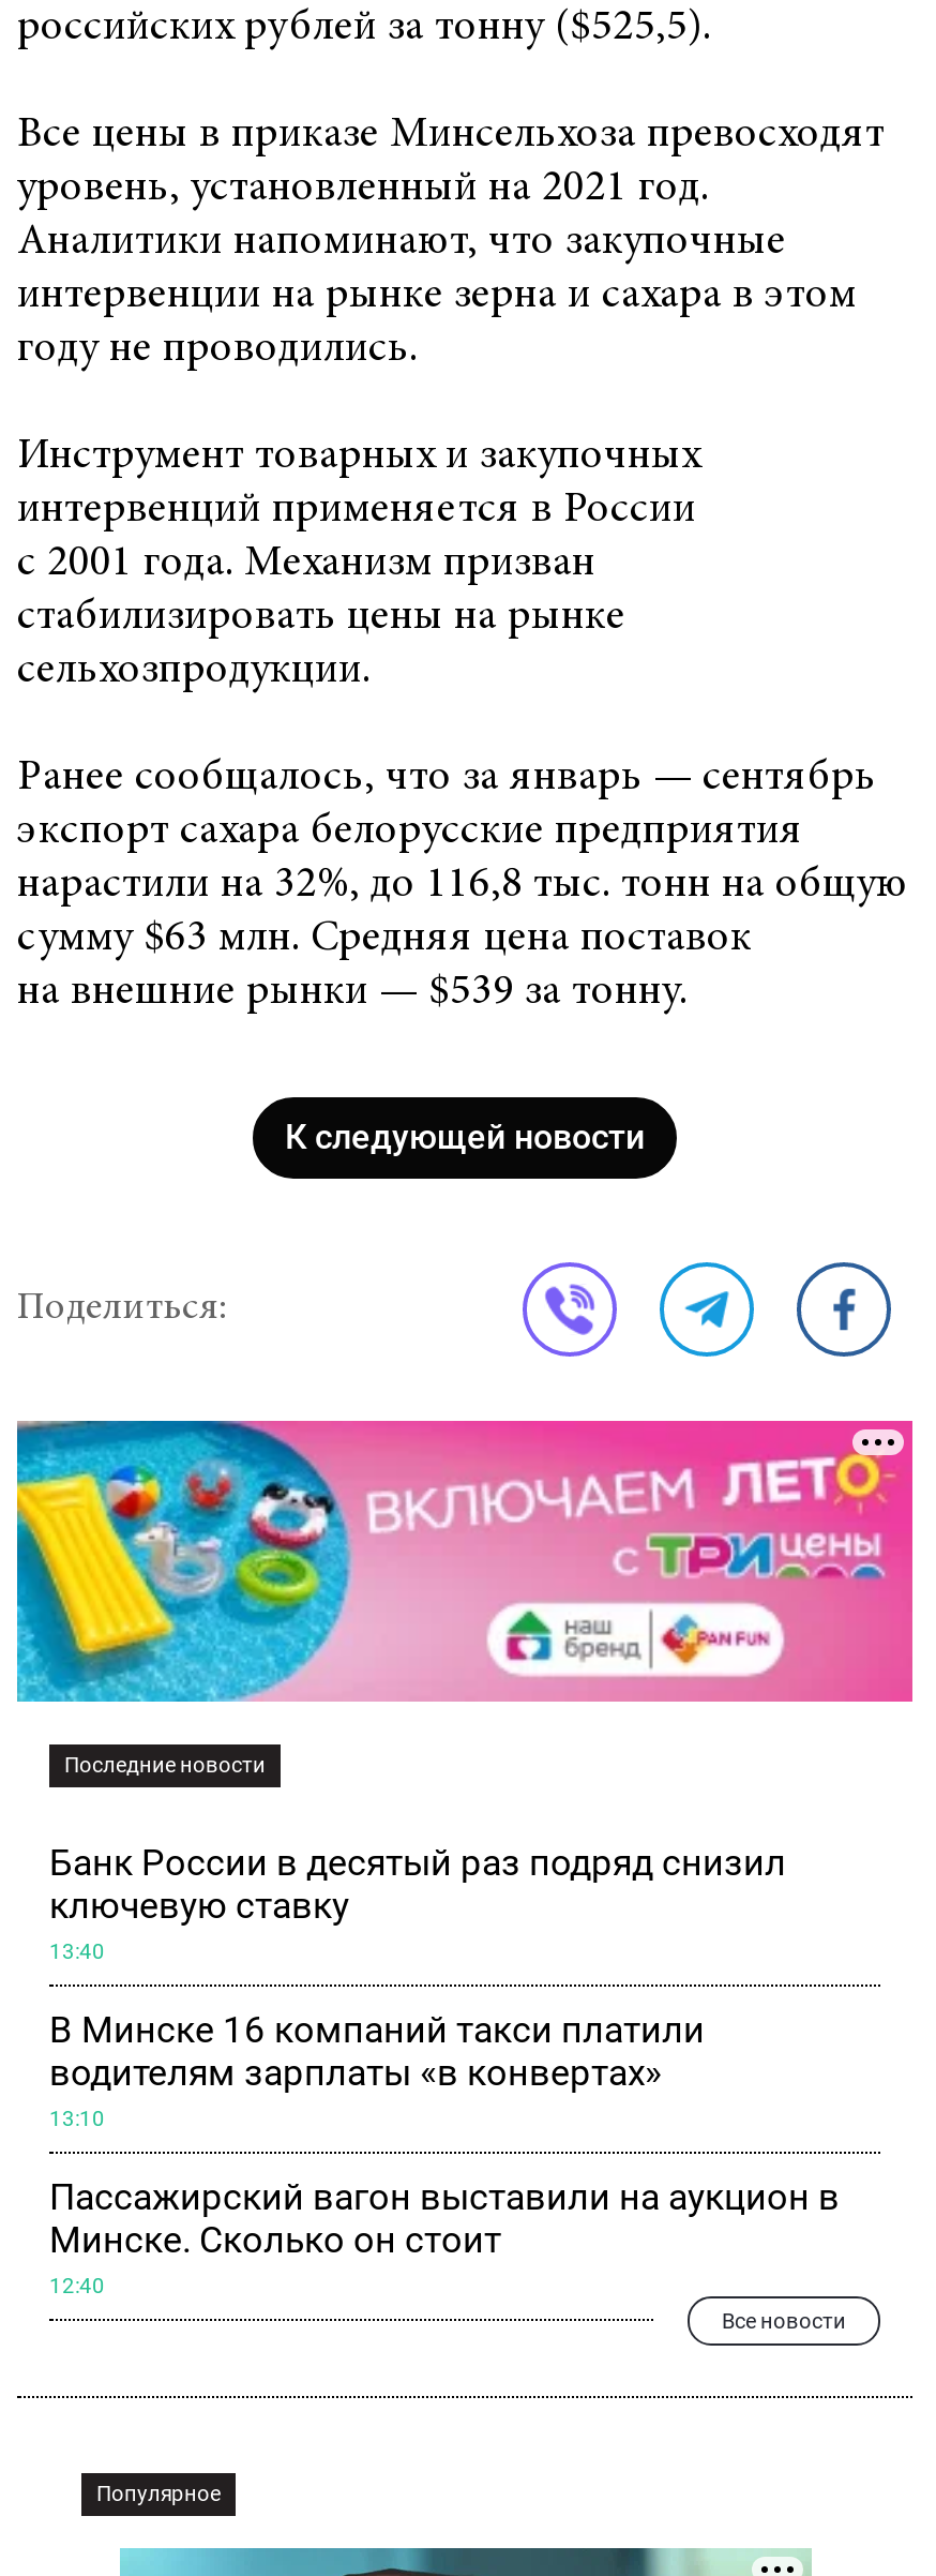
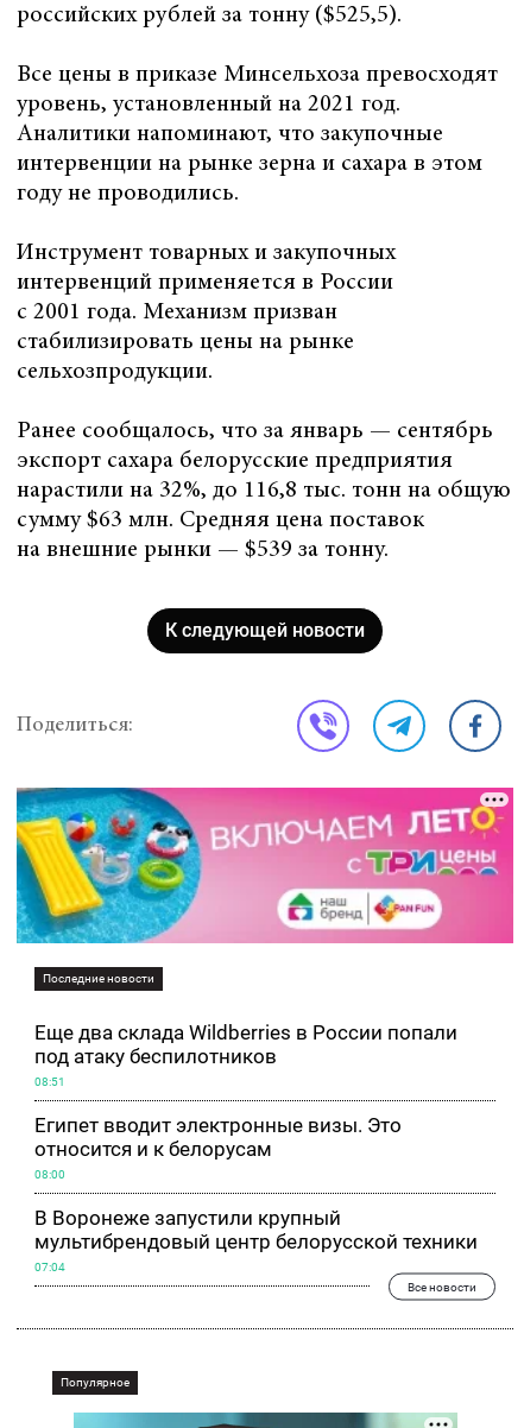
- Банк России в десятый раз подряд снизил
- ключевую ставку
+ Еще два склада Wildberries в России попали
+ под атаку беспилотников

- 13:40
+ 08:51

- В Минске 16 компаний такси платили
- водителям зарплаты «в конвертах»
+ Египет вводит электронные визы. Это
+ относится и к белорусам

- 13:10
+ 08:00

- Пассажирский вагон выставили на аукцион в
- Минске. Сколько он стоит
+ В Воронеже запустили крупный
+ мультибрендовый центр белорусской техники

- 12:40
+ 07:04
